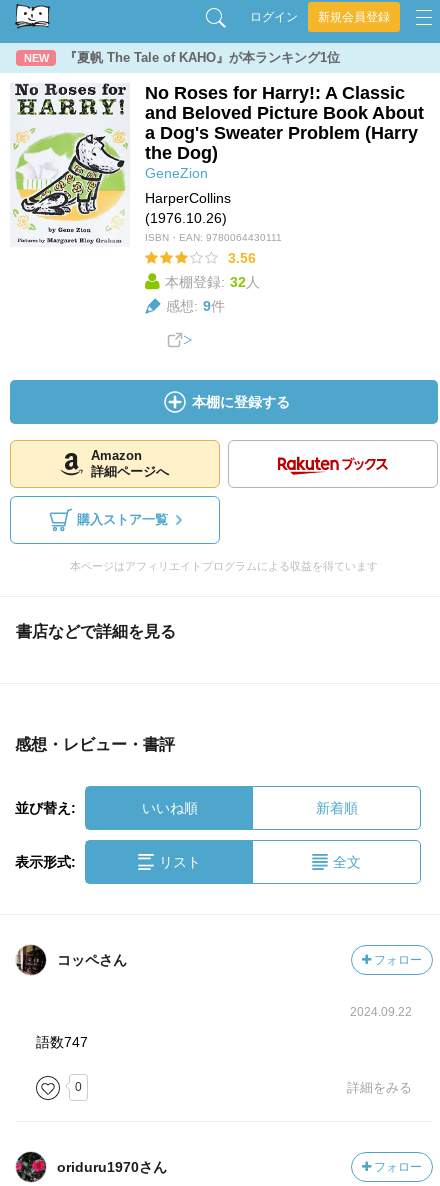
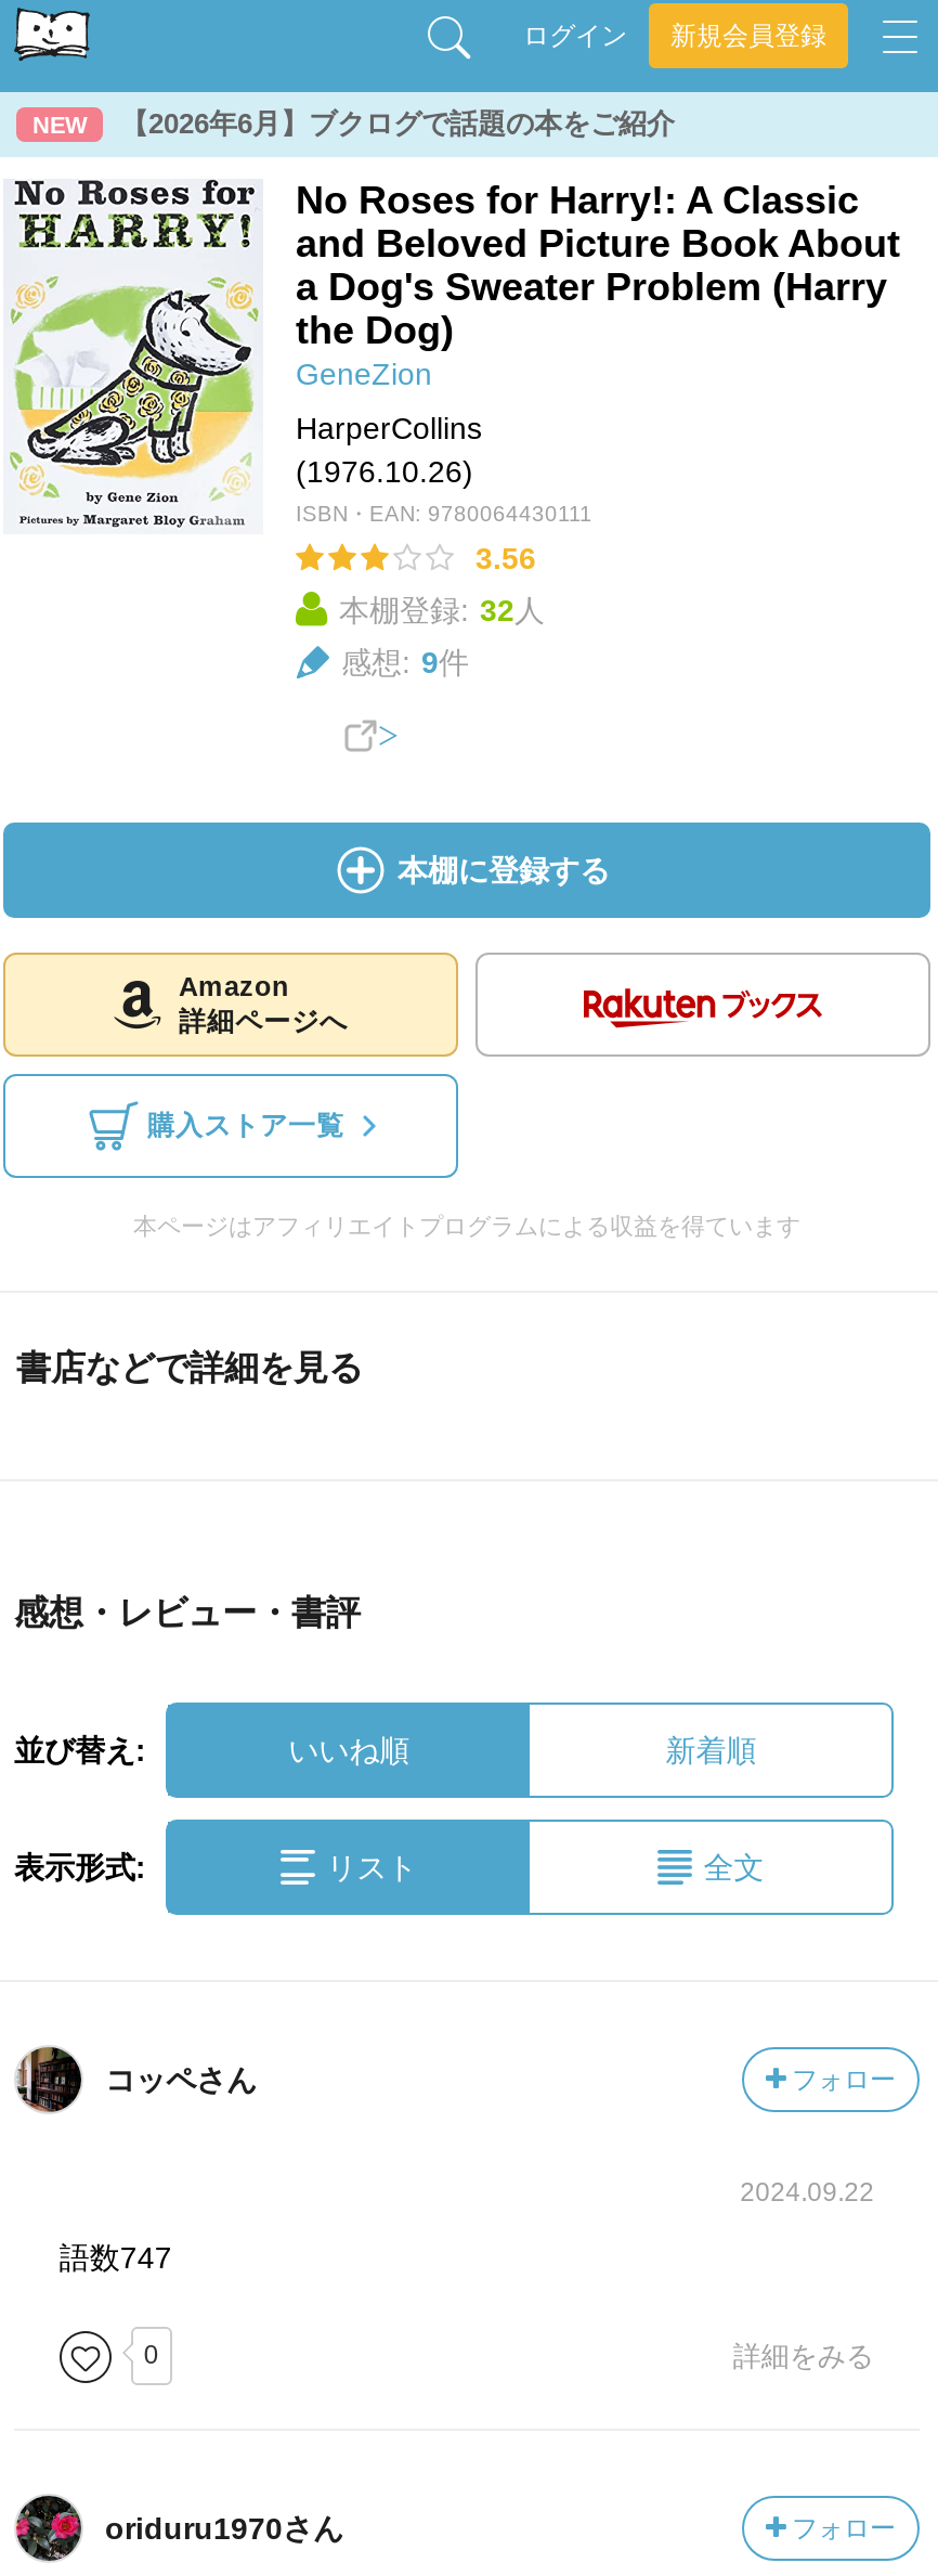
- 『夏帆 The Tale of KAHO』が本ランキング1位
+ 【2026年6月】ブクログで話題の本をご紹介
